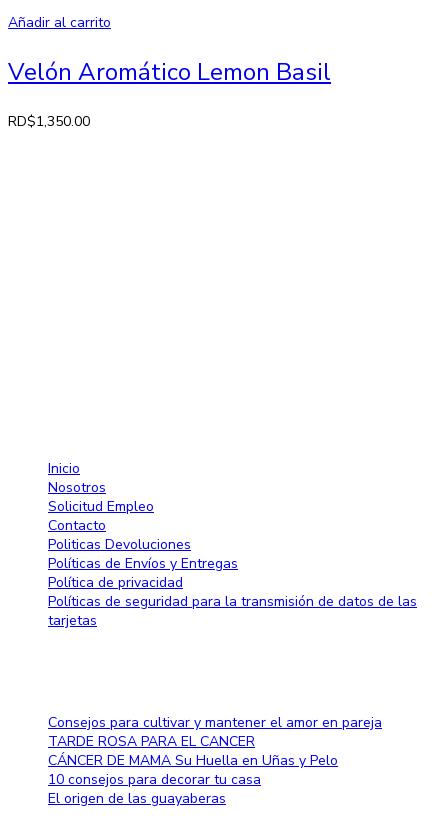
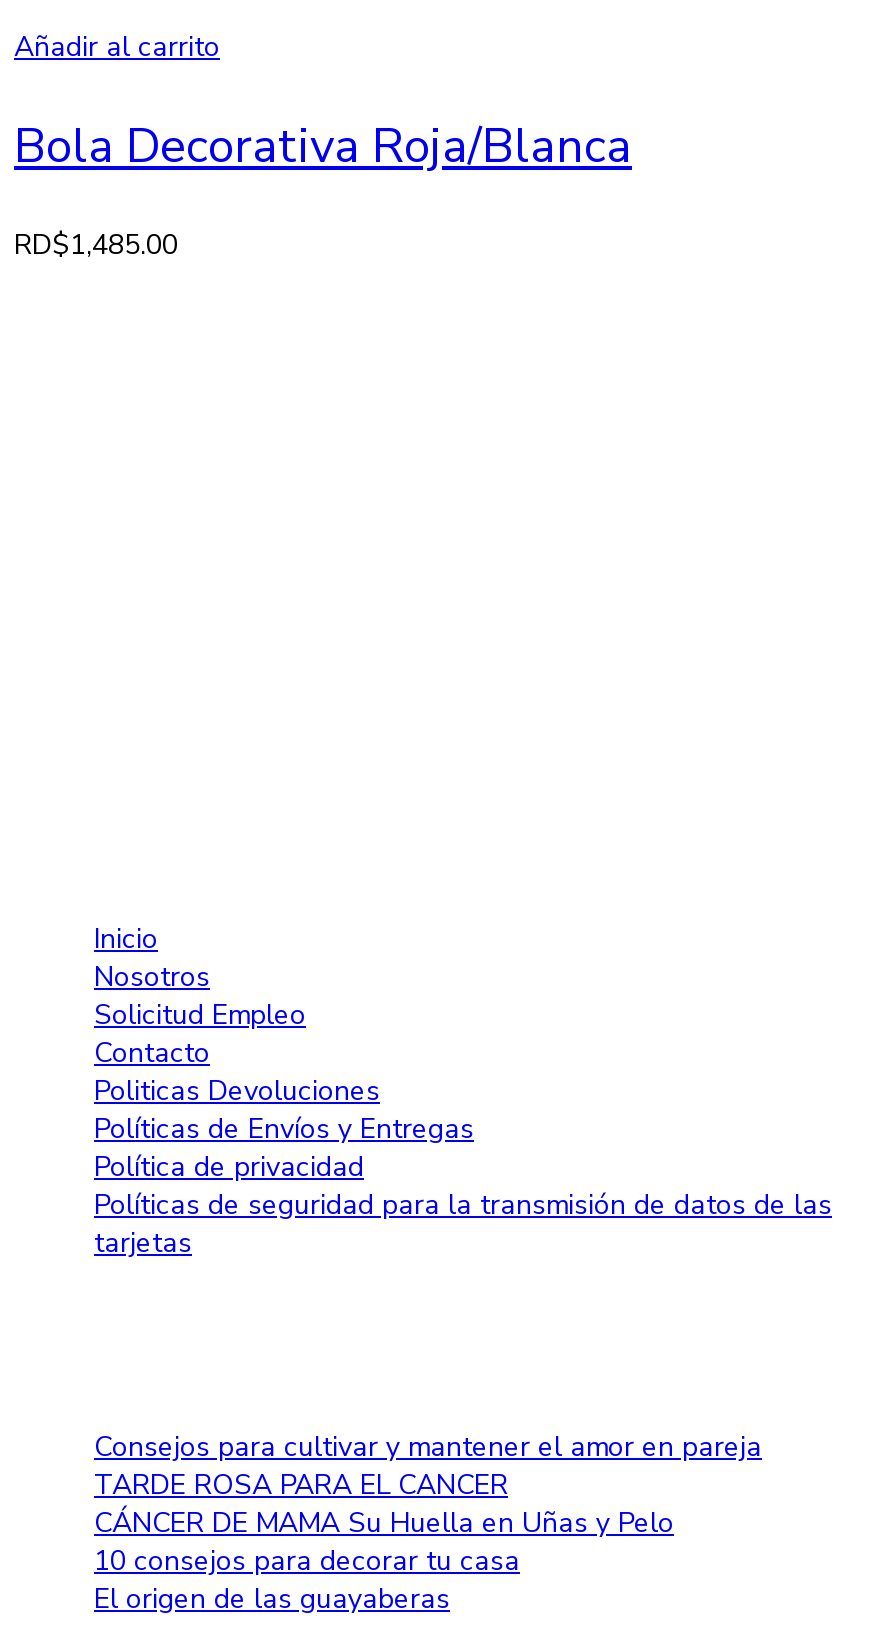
- Velón Aromático Lemon Basil
+ Bola Decorativa Roja/Blanca

- RD$1,350.00
+ RD$1,485.00
